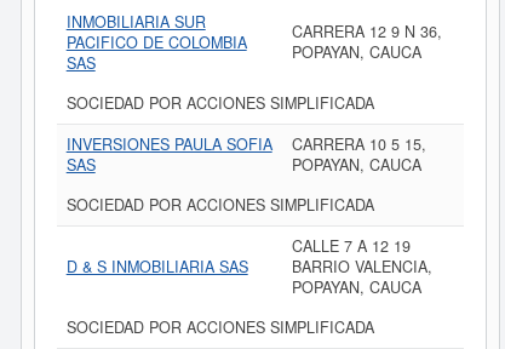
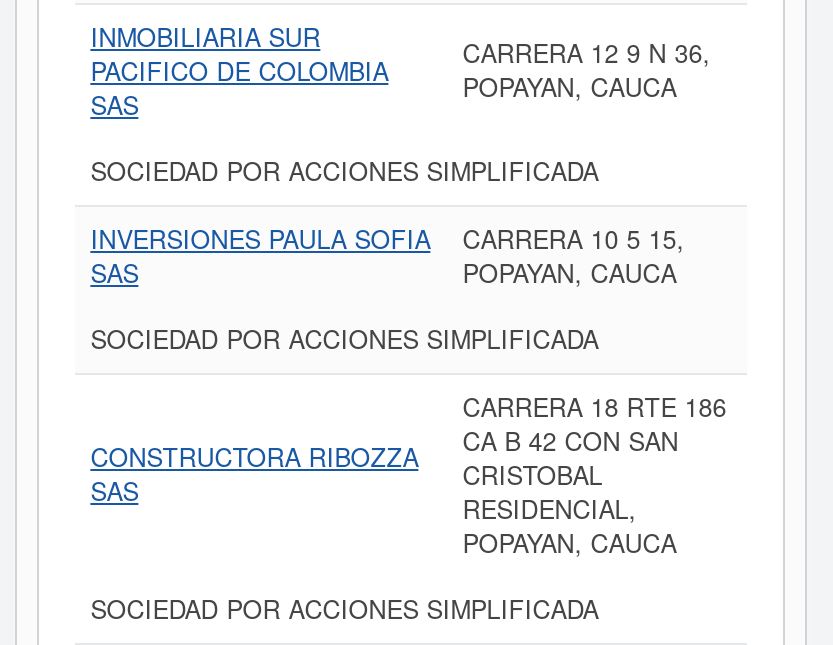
- CALLE 7 A 12 19
- BARRIO VALENCIA,
+ CARRERA 18 RTE 186
+ CA B 42 CON SAN
+ CRISTOBAL
+ RESIDENCIAL,

- D & S INMOBILIARIA SAS
+ CONSTRUCTORA RIBOZZA
+ SAS
